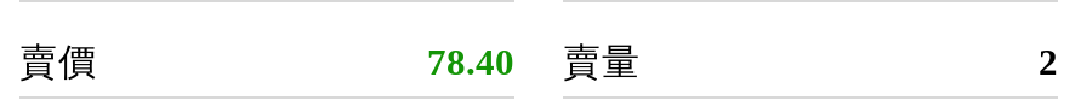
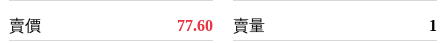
- 78.40
+ 77.60

- 2
+ 1
